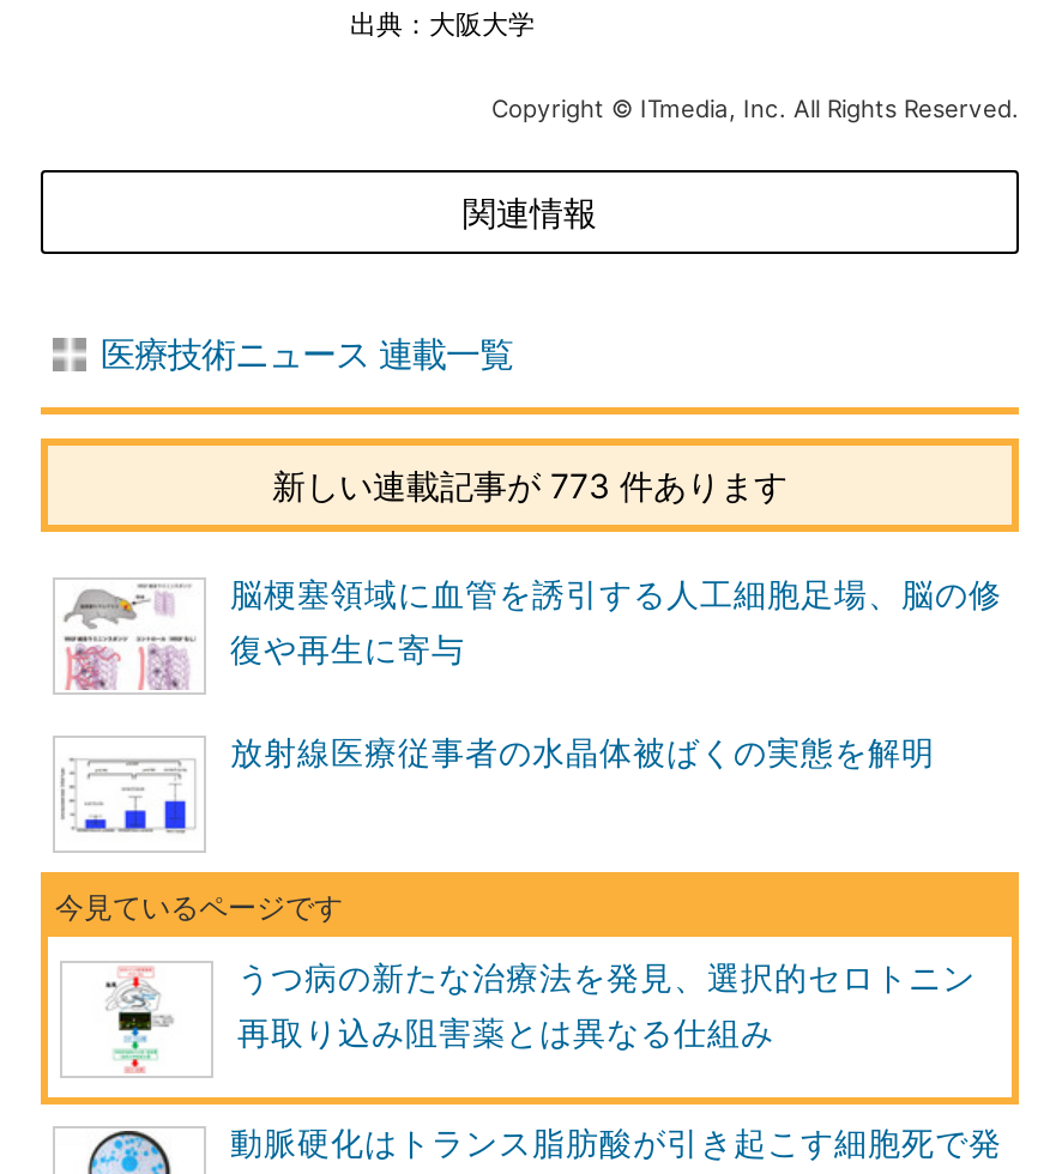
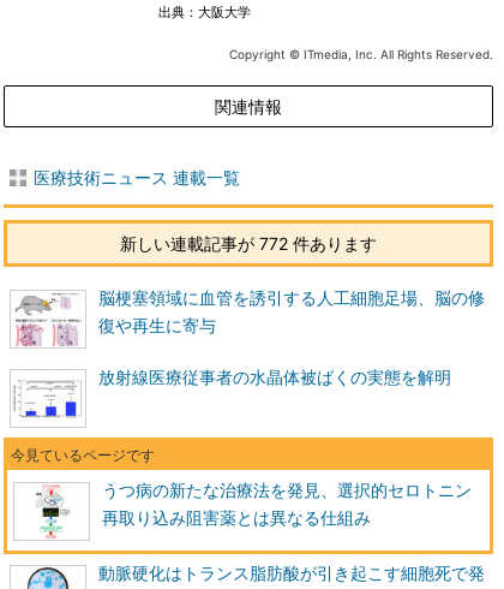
- 新しい連載記事が 773 件あります
+ 新しい連載記事が 772 件あります
